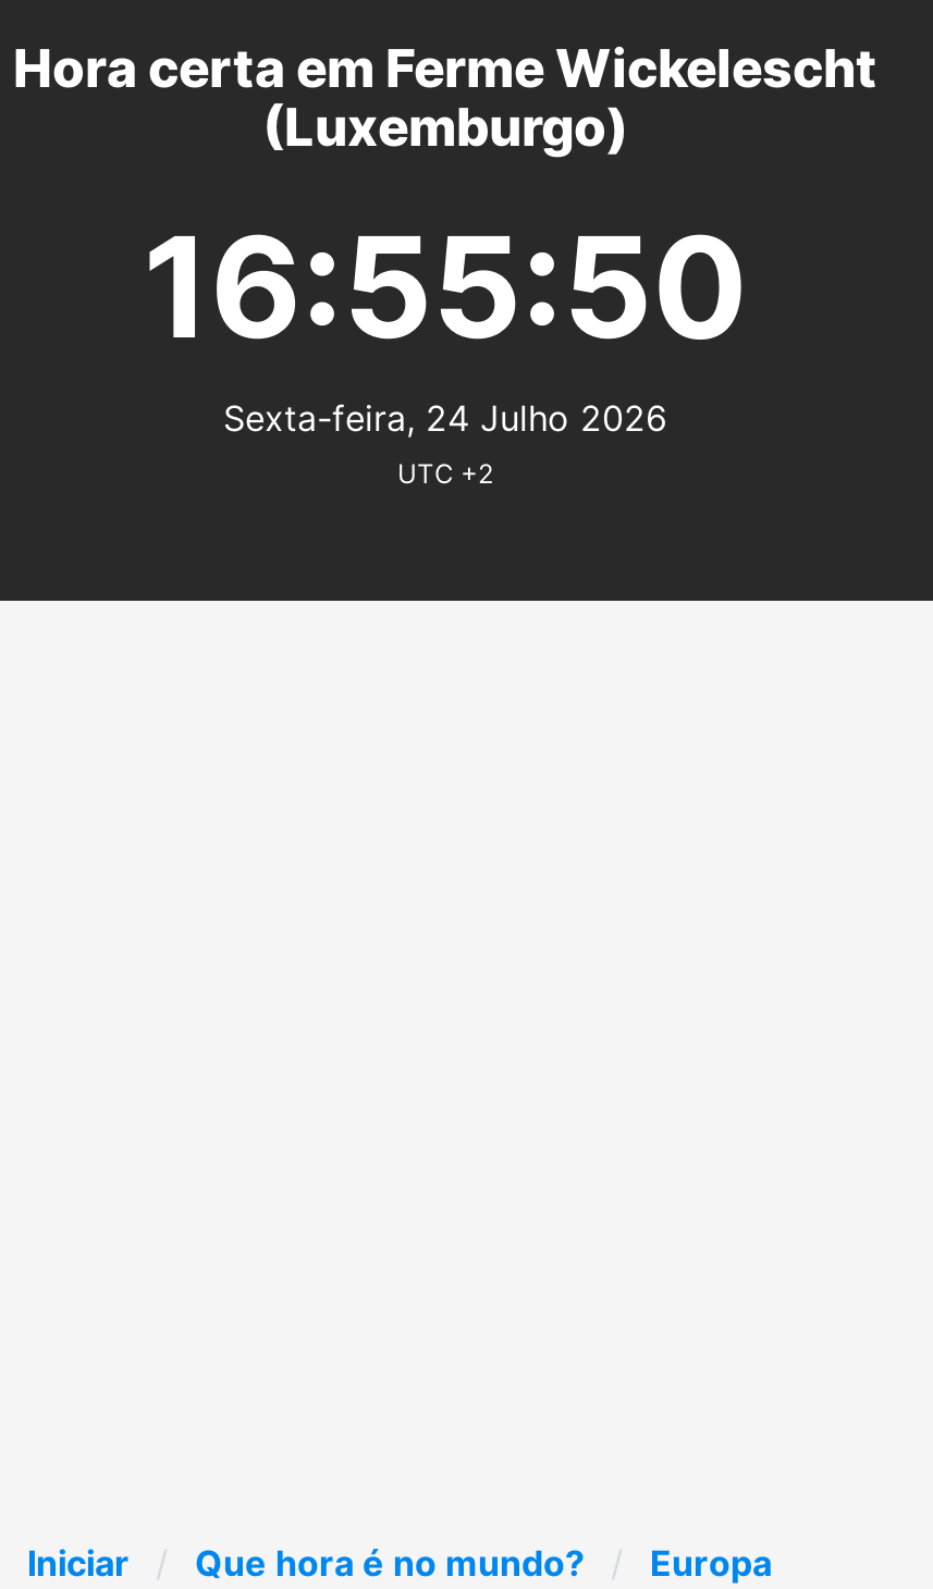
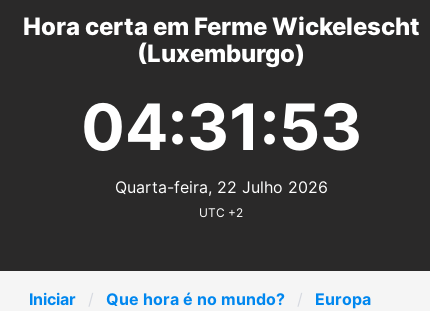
- 16:55:50
+ 04:31:53

- Sexta-feira, 24 Julho 2026
+ Quarta-feira, 22 Julho 2026
